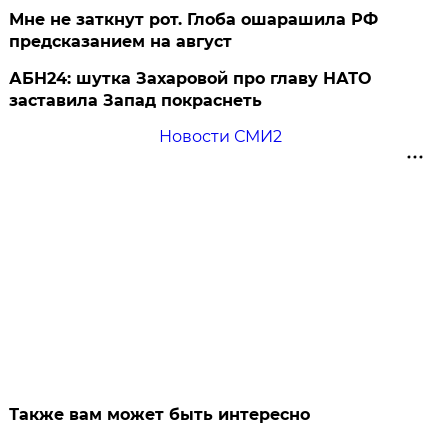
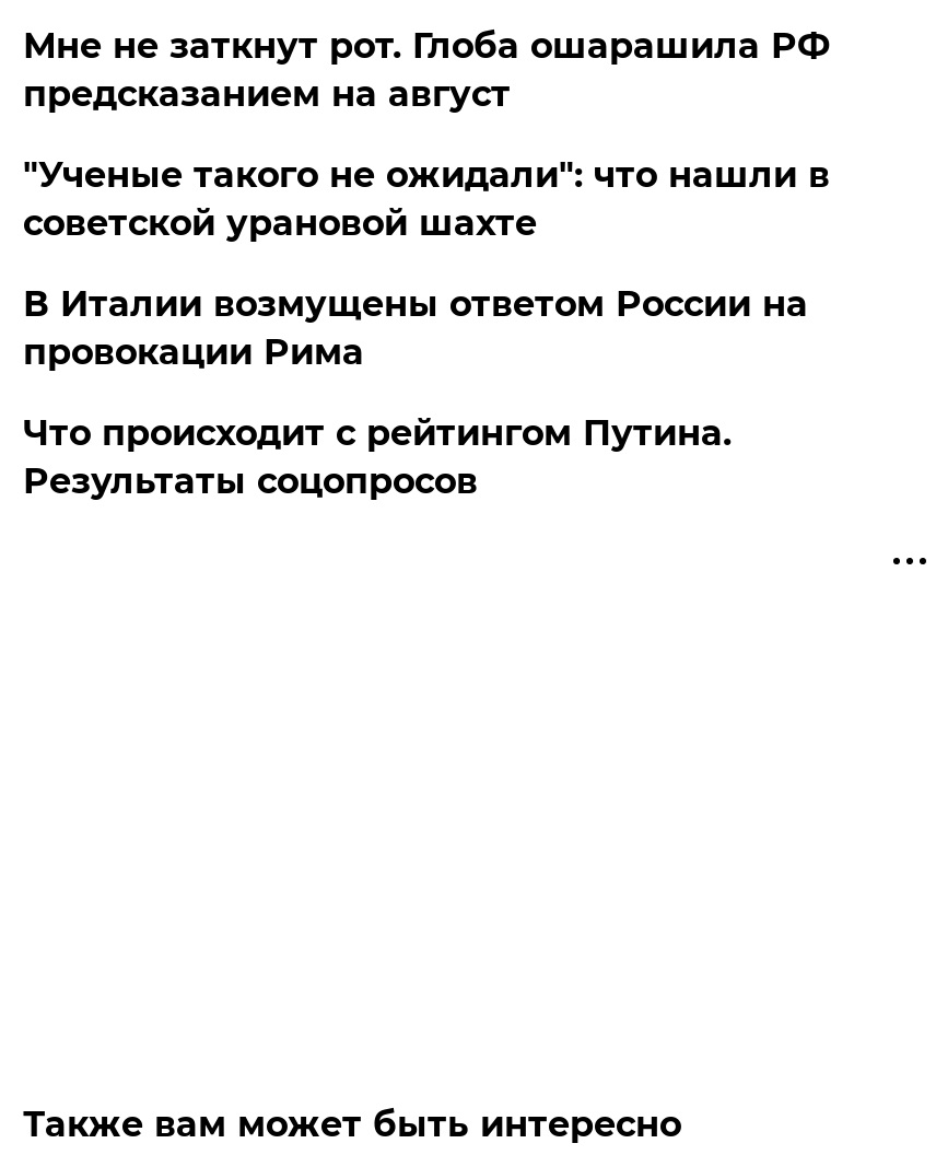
- АБН24: шутка Захаровой про главу НАТО
- заставила Запад покраснеть
- Новости СМИ2
+ "Ученые такого не ожидали": что нашли в
+ советской урановой шахте
+ В Италии возмущены ответом России на
+ провокации Рима
+ Что происходит с рейтингом Путина.
+ Результаты соцопросов
